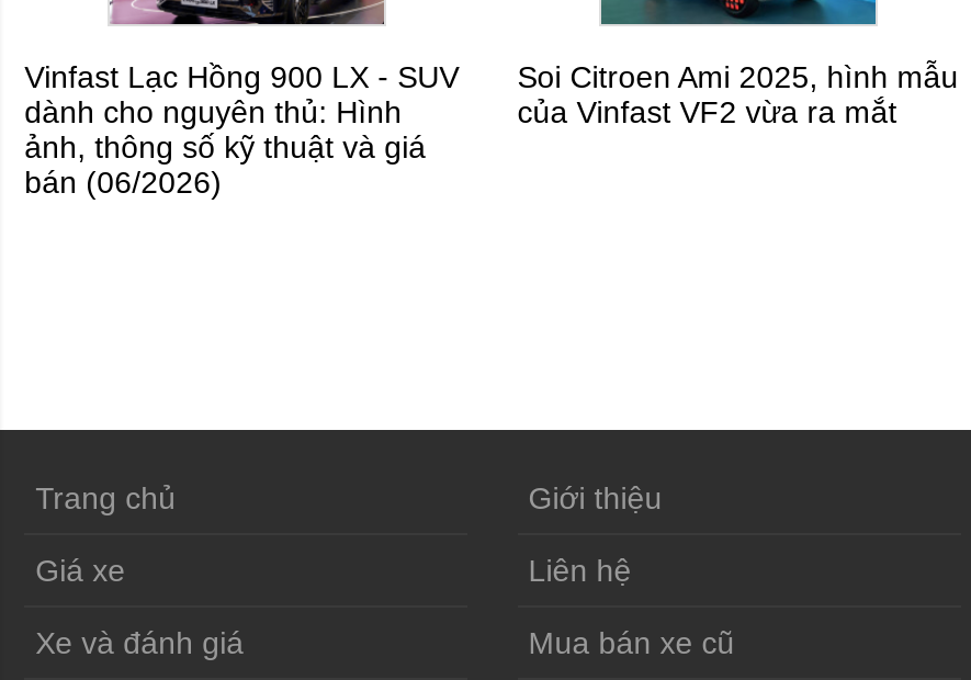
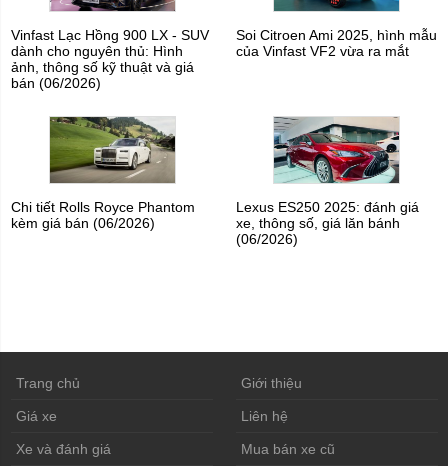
+ [image]
+ Chi tiết Rolls Royce Phantom
+ kèm giá bán (06/2026)

+ [image]
+ Lexus ES250 2025: đánh giá
+ xe, thông số, giá lăn bánh
+ (06/2026)
